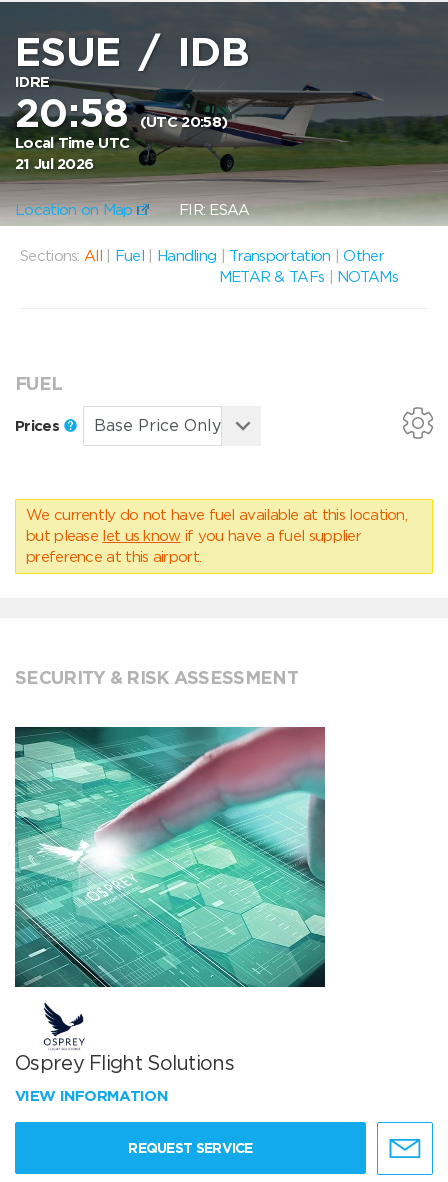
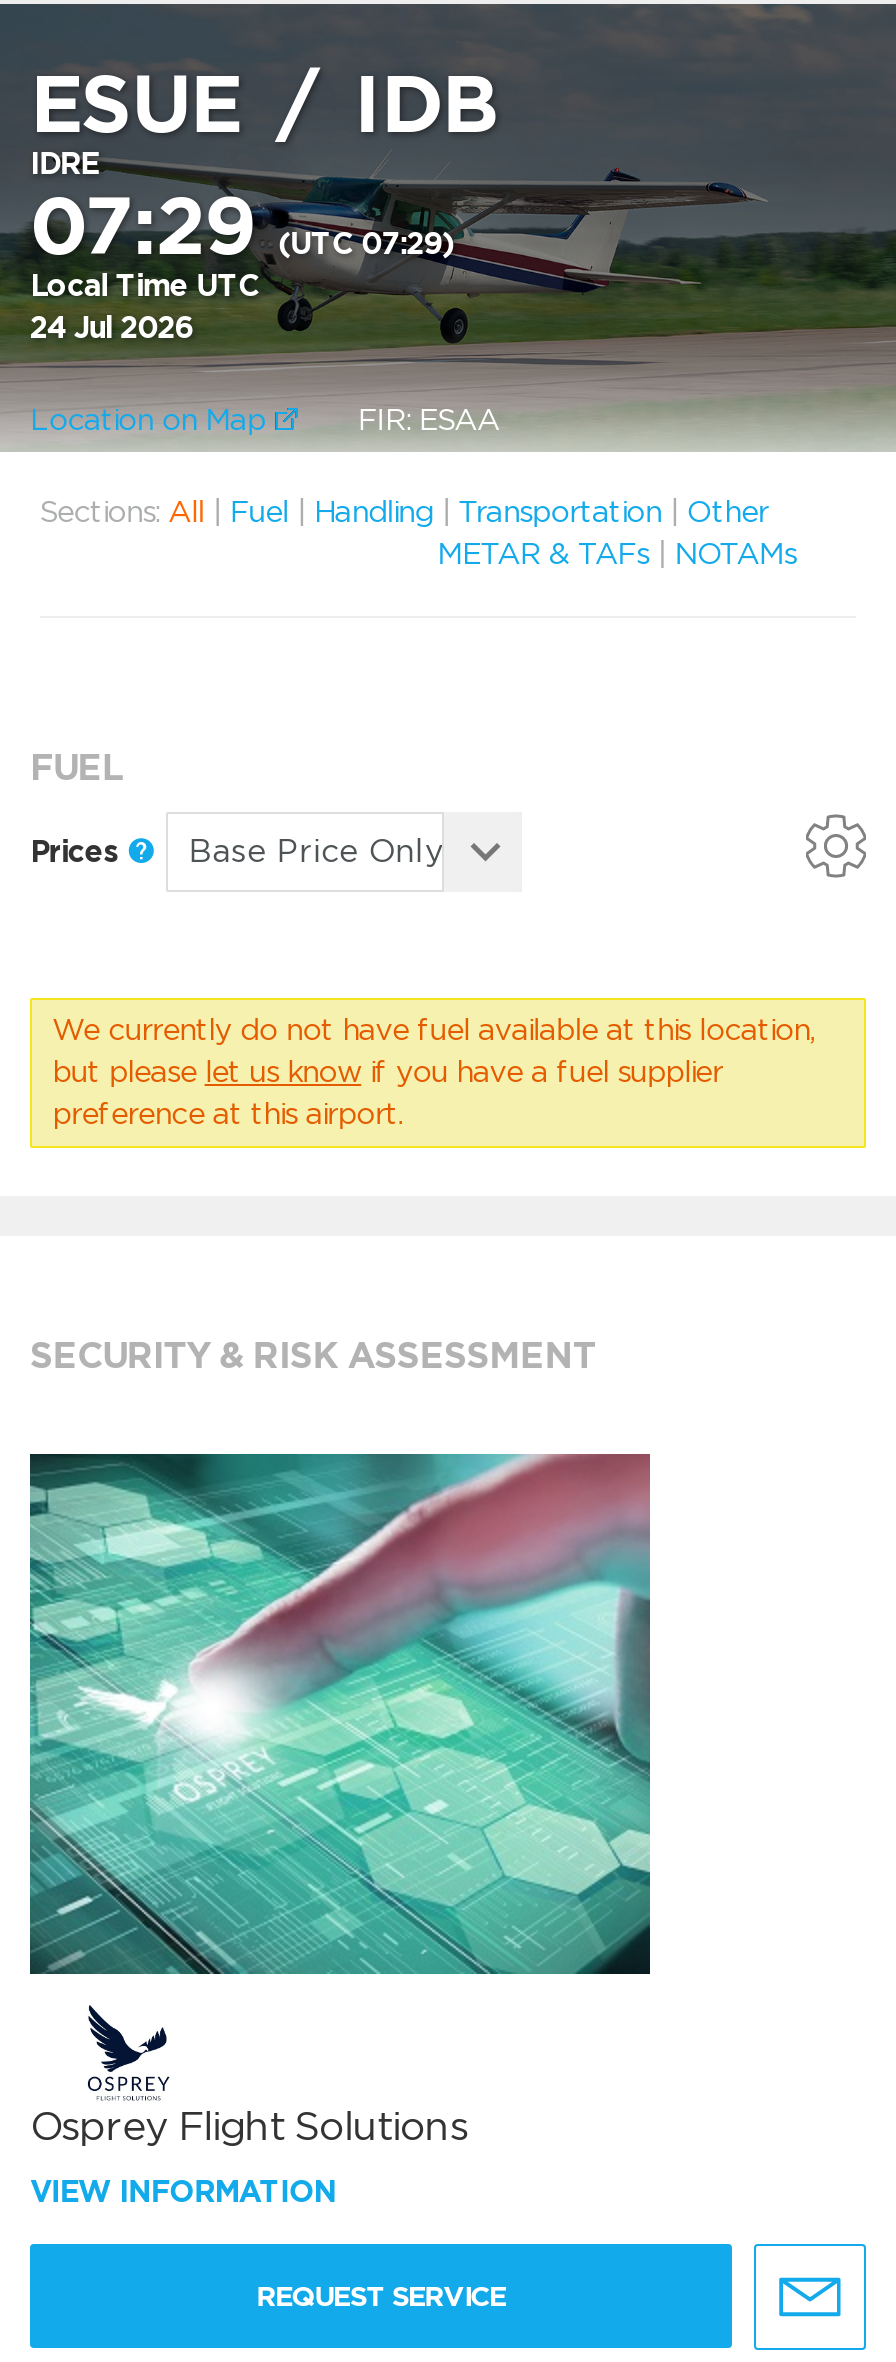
- 20:58 (UTC 20:58)
+ 07:29 (UTC 07:29)

- 21 Jul 2026
+ 24 Jul 2026
